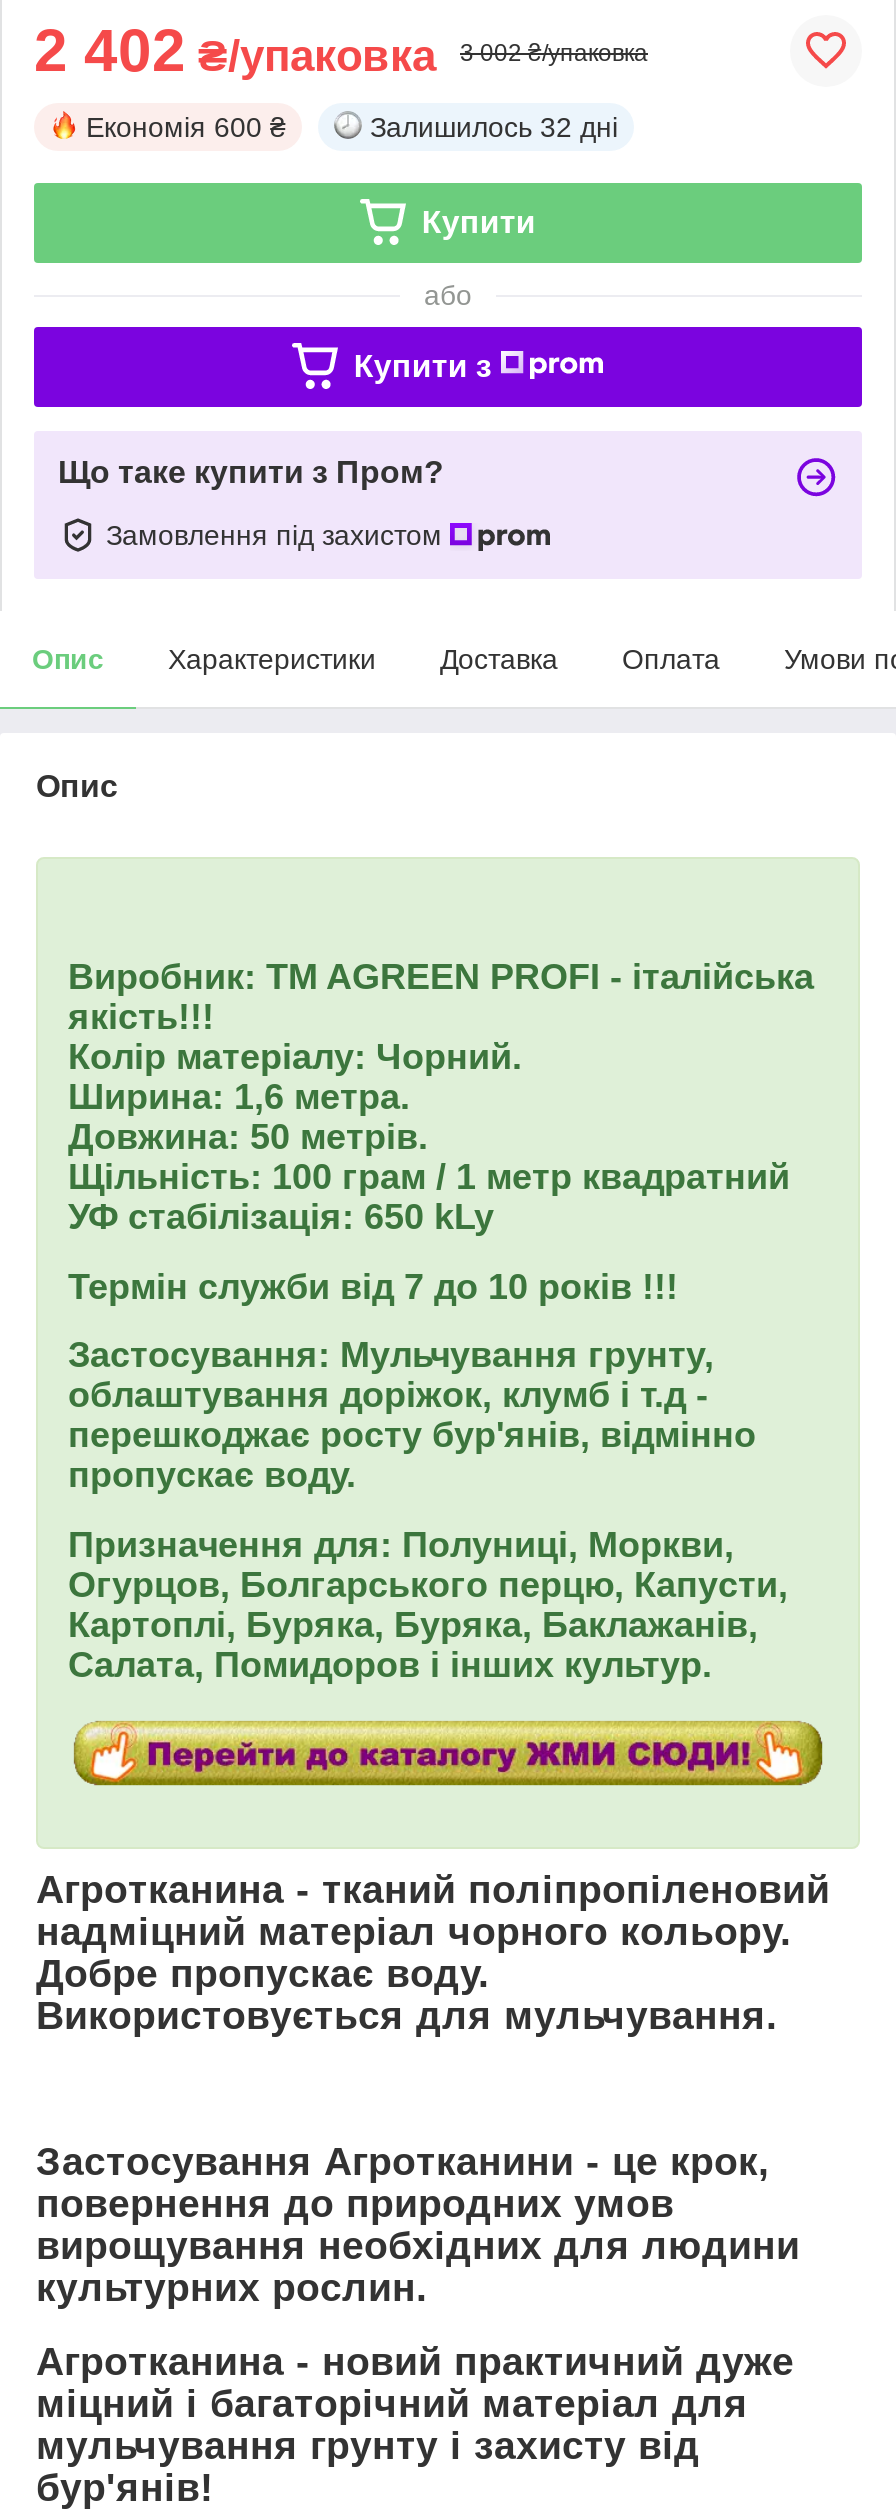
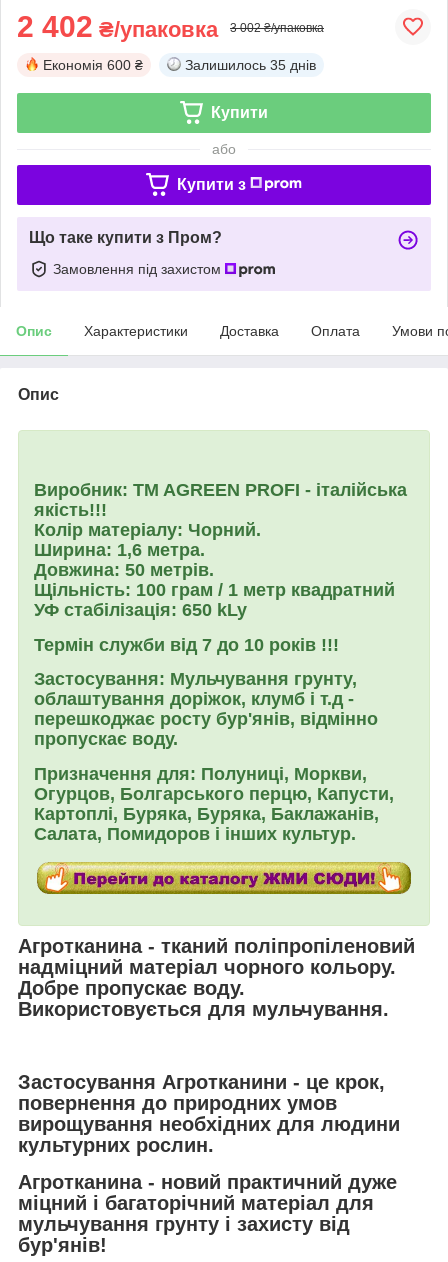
- Залишилось 32 дні
+ Залишилось 35 днів
